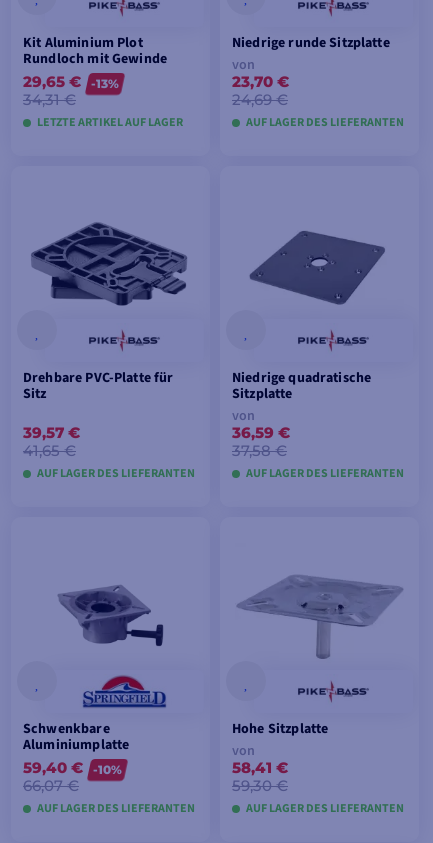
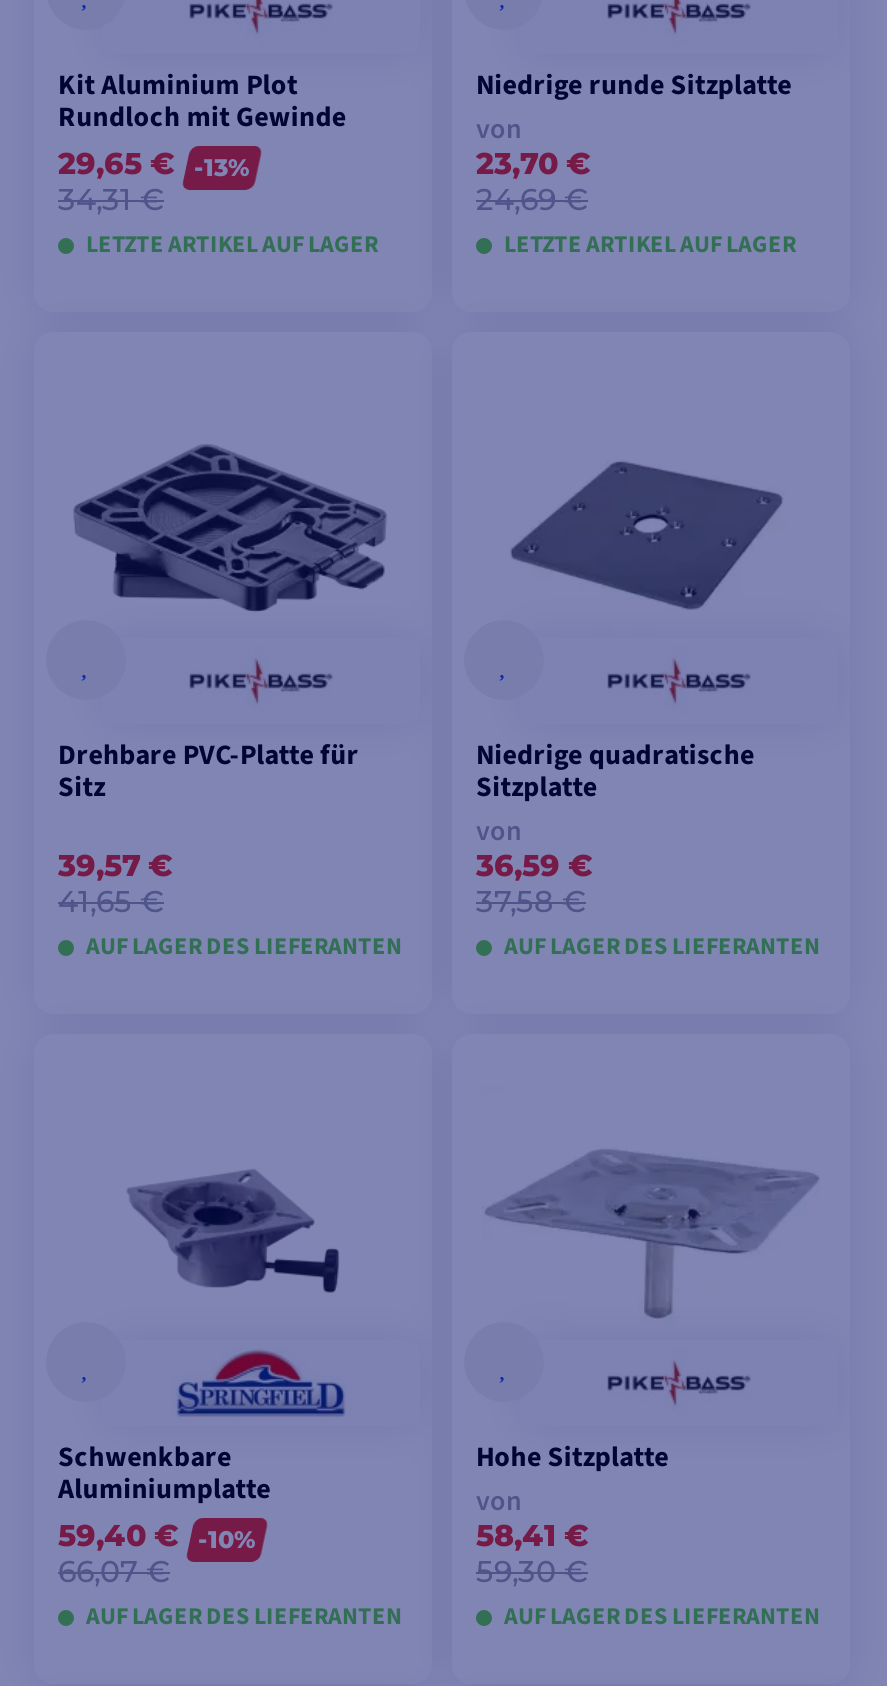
- AUF LAGER DES LIEFERANTEN
+ LETZTE ARTIKEL AUF LAGER
